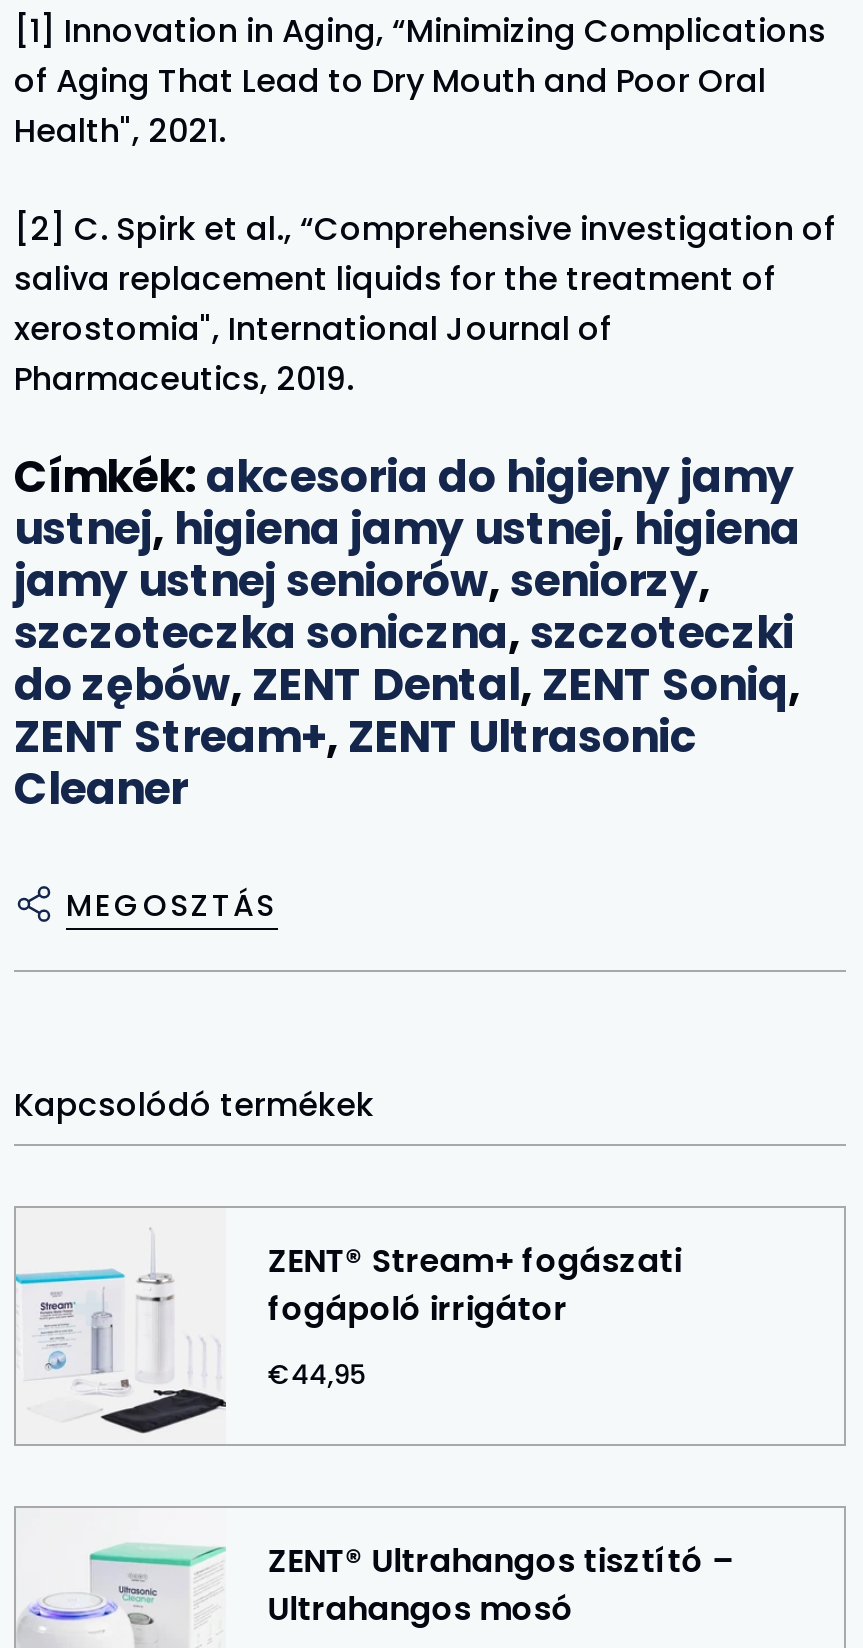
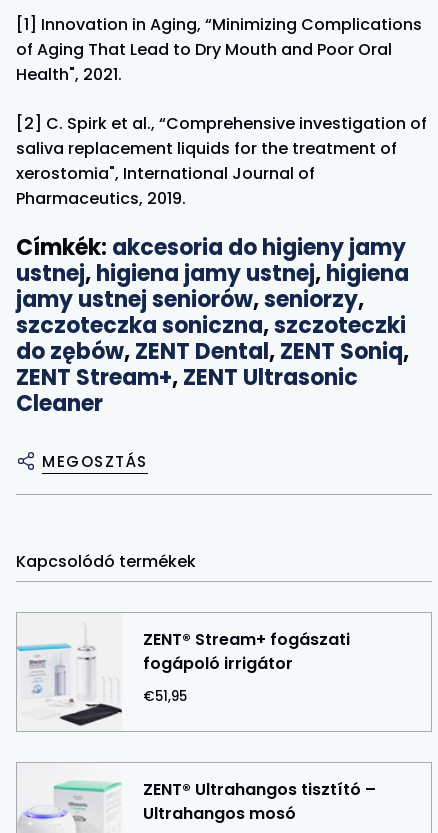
- €44,95
+ €51,95
